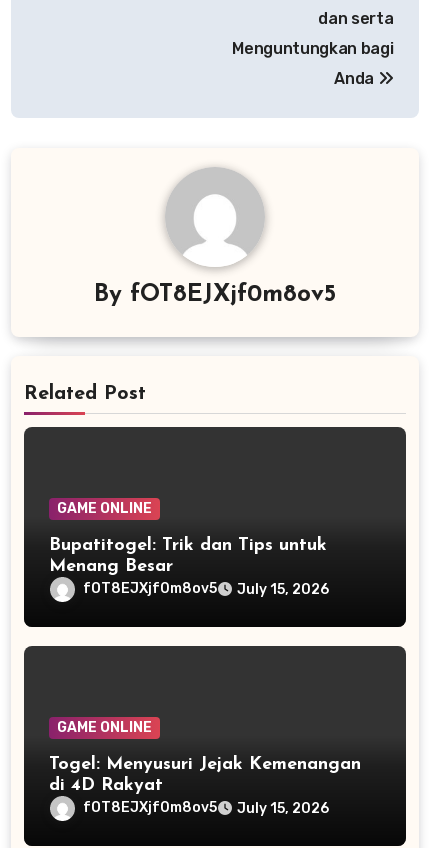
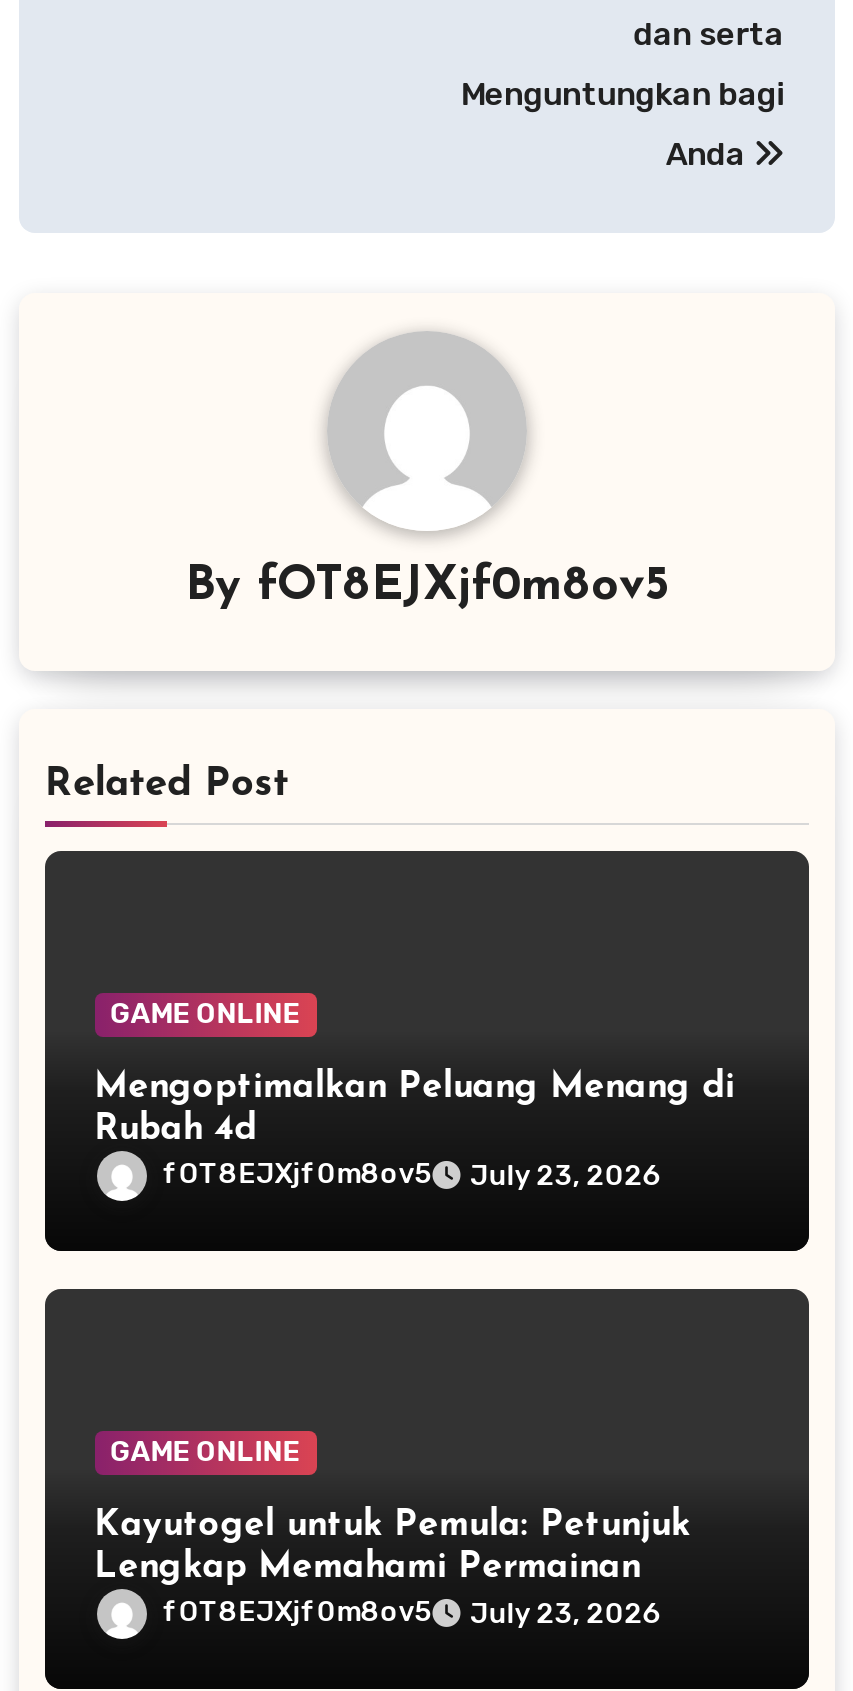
- Bupatitogel: Trik dan Tips untuk
- Menang Besar
+ Mengoptimalkan Peluang Menang di
+ Rubah 4d

- fOT8EJXjf0m8ov5 July 15, 2026
+ fOT8EJXjf0m8ov5 July 23, 2026

- Togel: Menyusuri Jejak Kemenangan
- di 4D Rakyat
+ Kayutogel untuk Pemula: Petunjuk
+ Lengkap Memahami Permainan

- fOT8EJXjf0m8ov5 July 15, 2026
+ fOT8EJXjf0m8ov5 July 23, 2026
